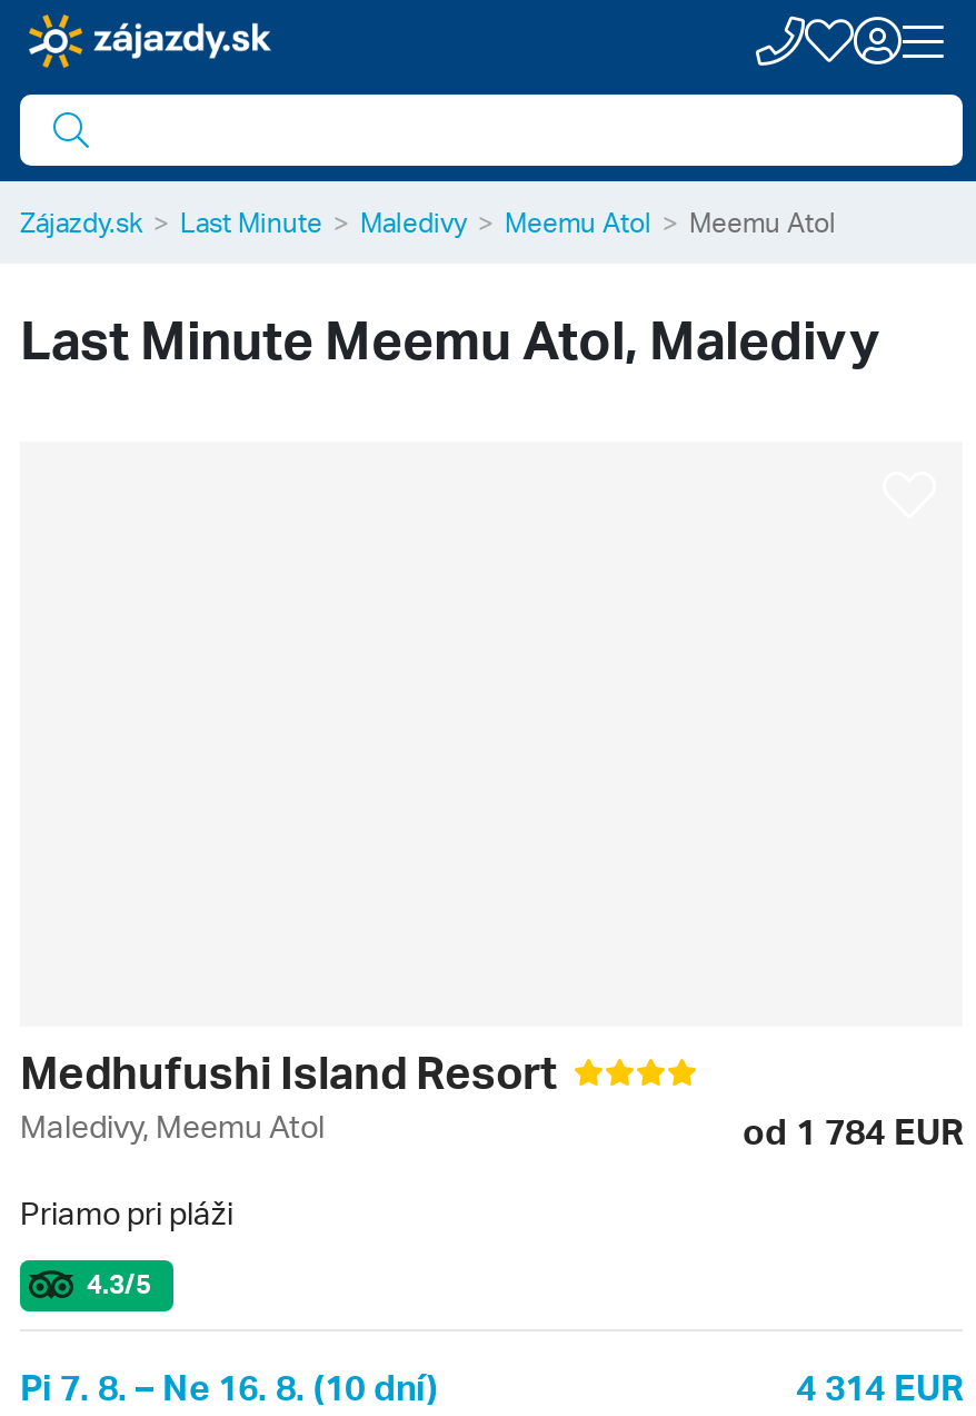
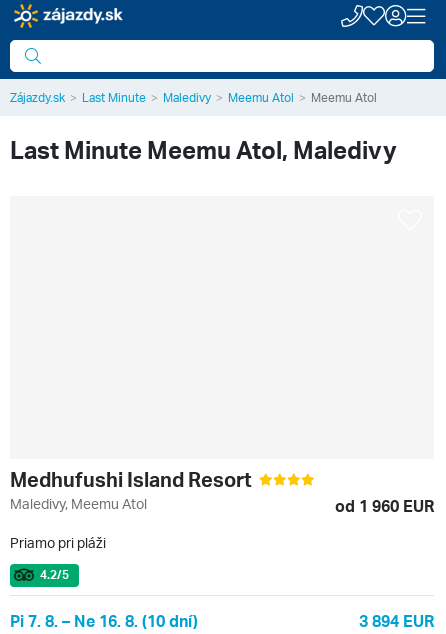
- od 1 784 EUR
+ od 1 960 EUR

- 4.3/5
+ 4.2/5

- 4 314 EUR
+ 3 894 EUR
